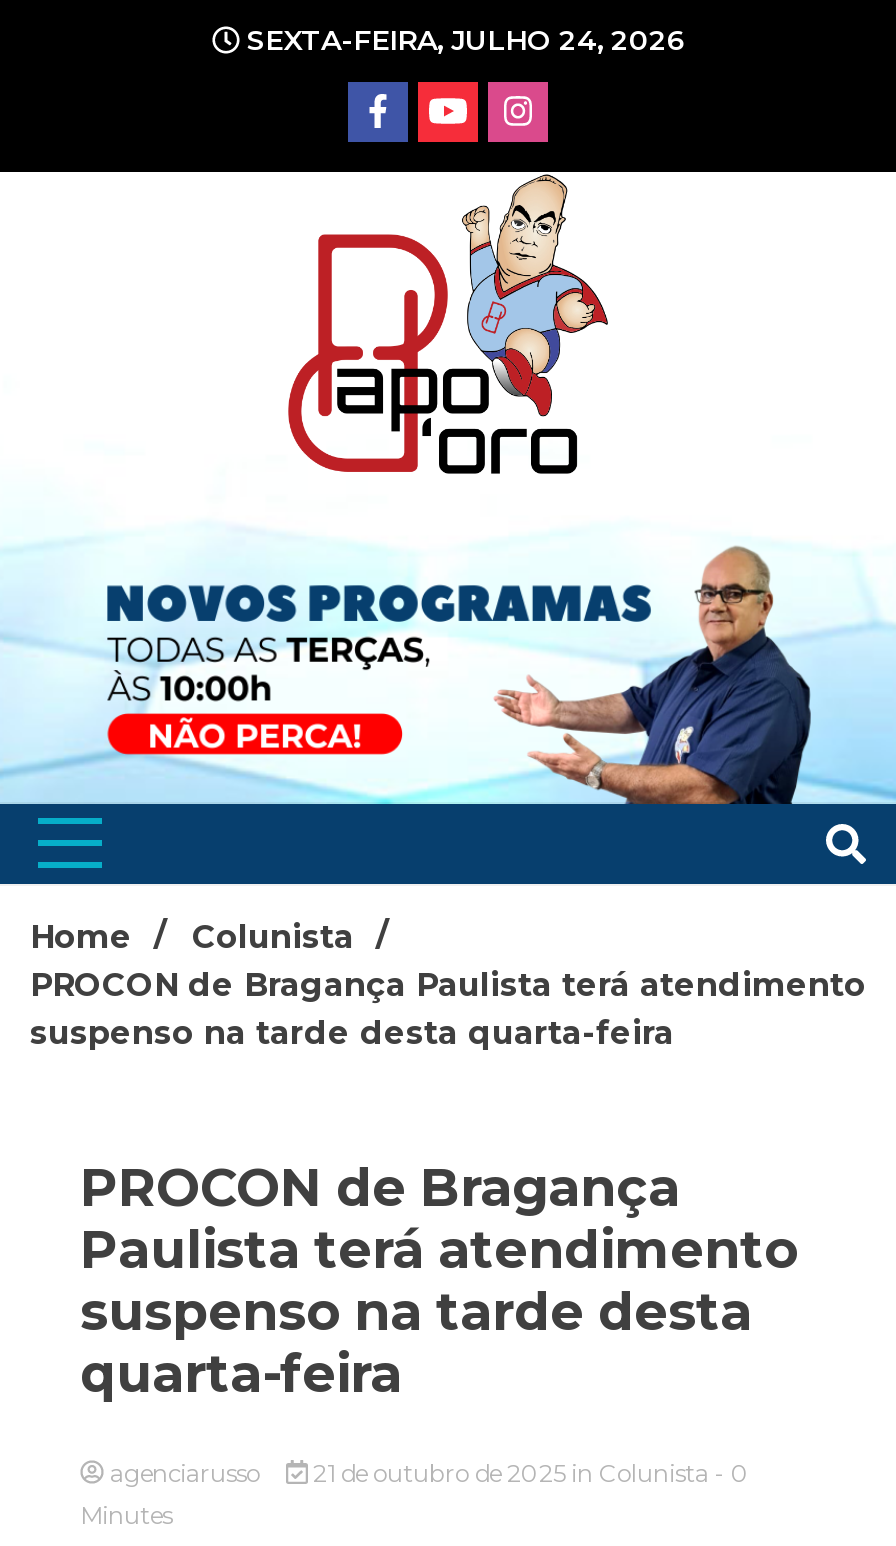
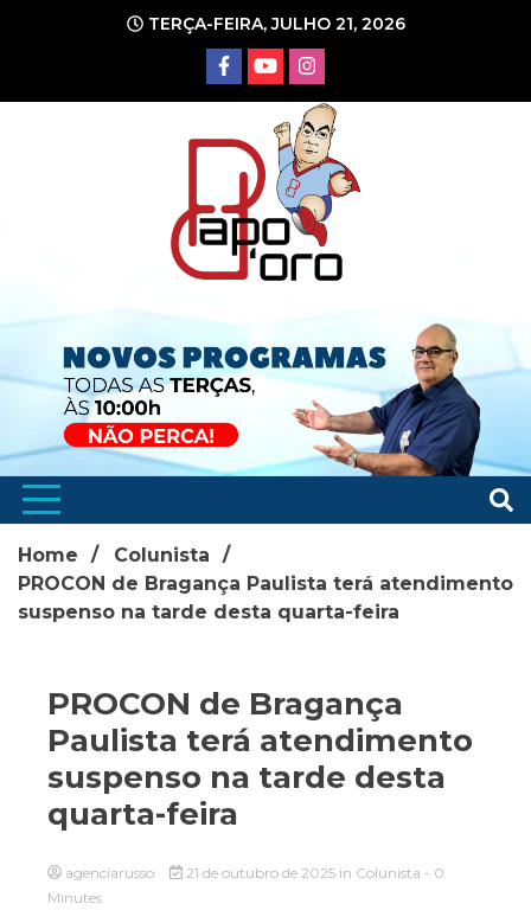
- SEXTA-FEIRA, JULHO 24, 2026
+ TERÇA-FEIRA, JULHO 21, 2026
